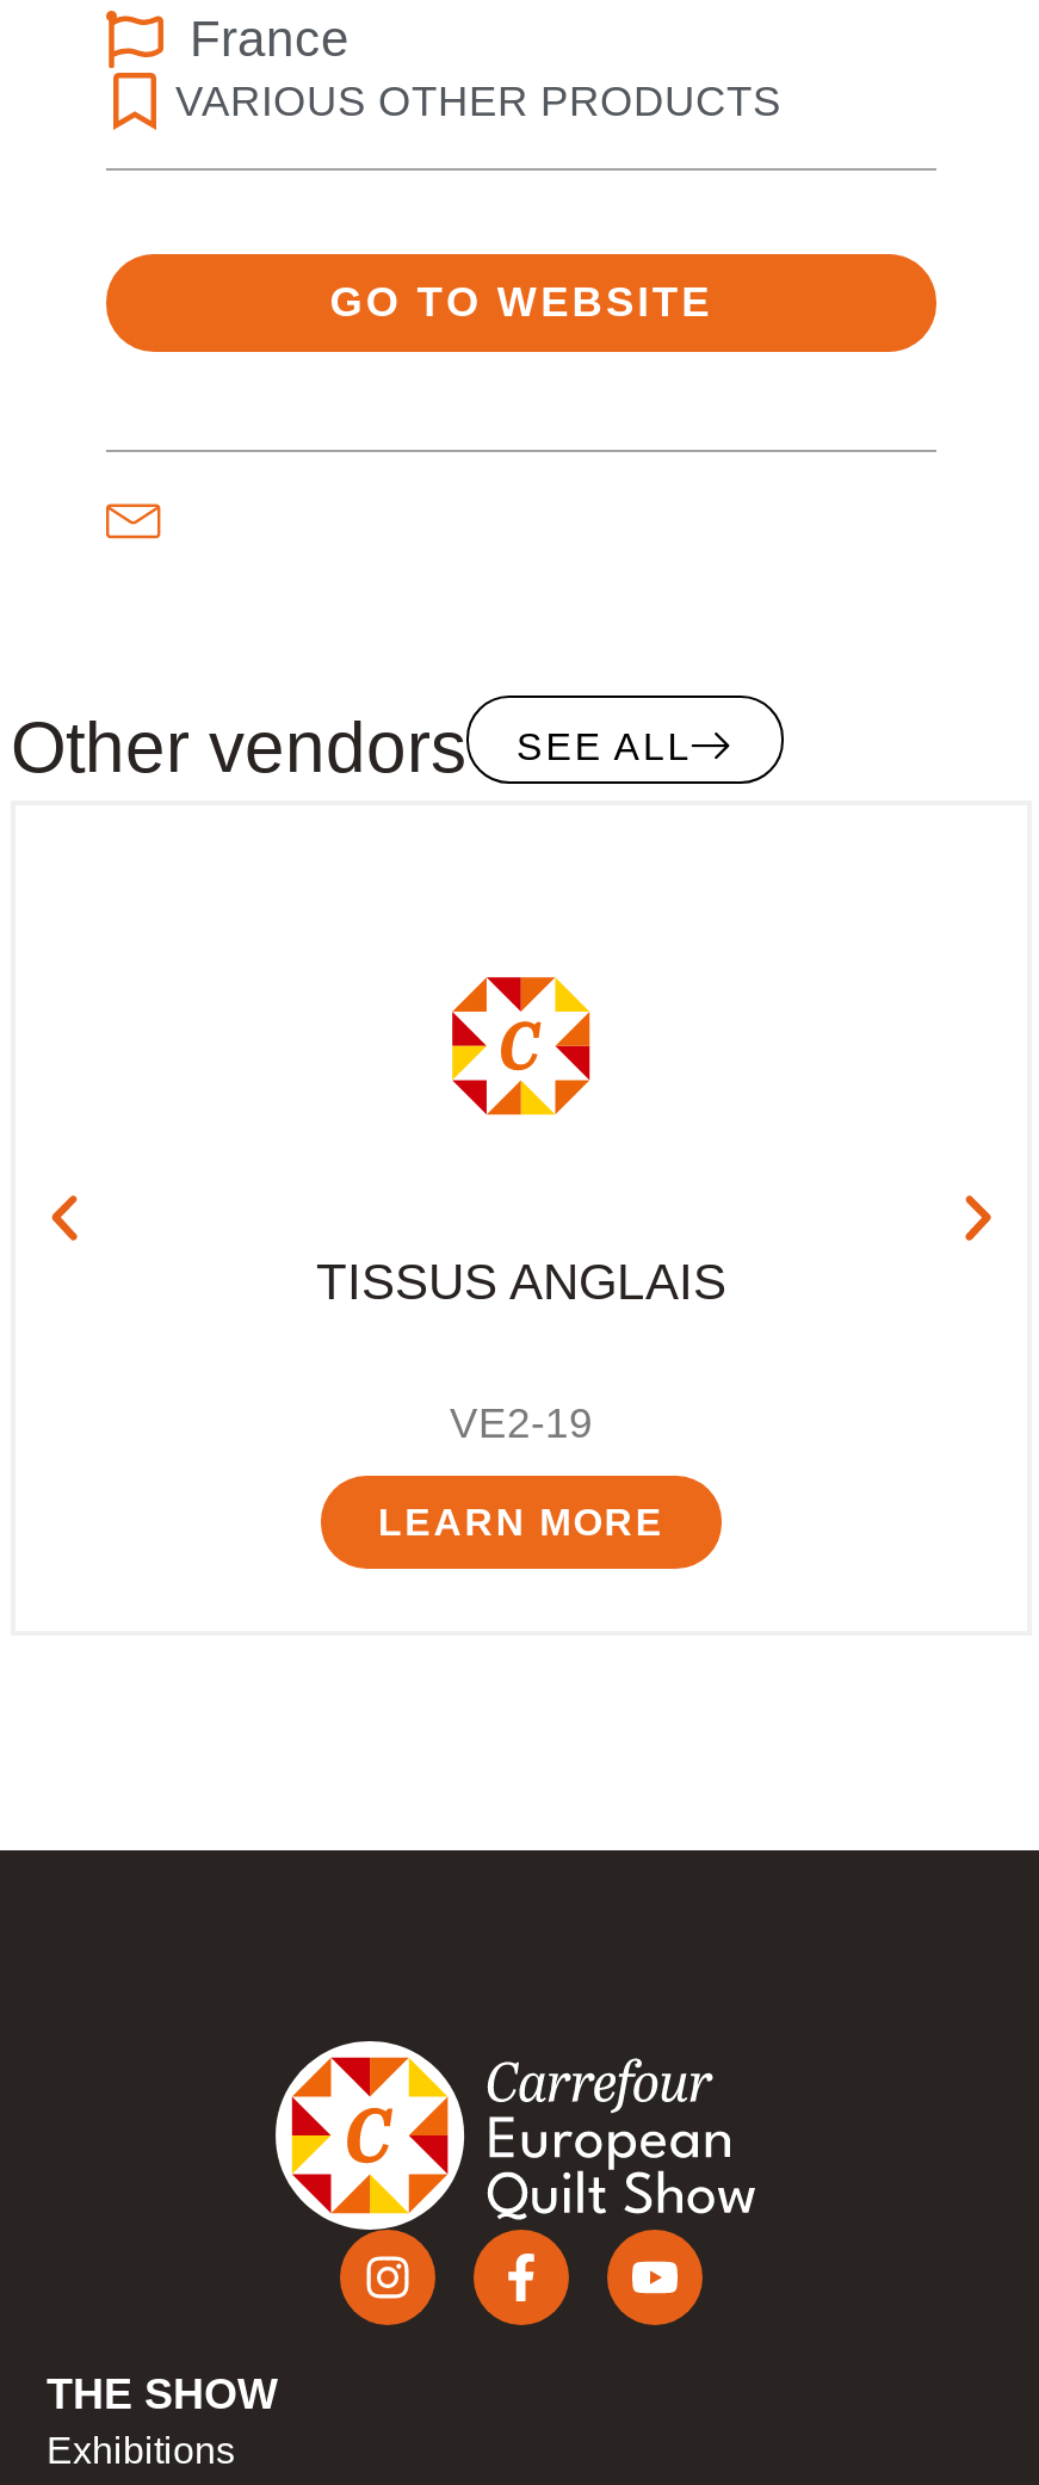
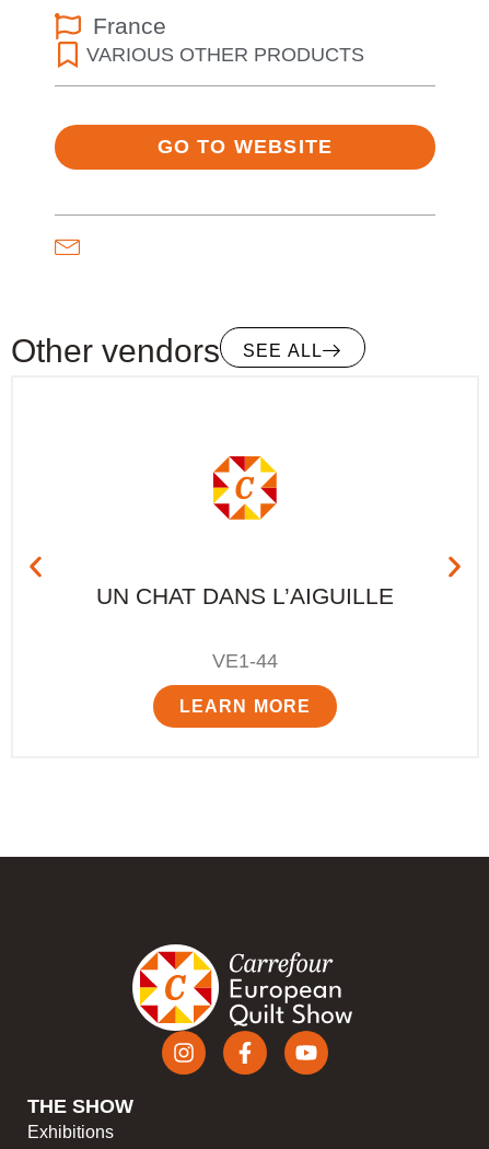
- TISSUS ANGLAIS
+ UN CHAT DANS L’AIGUILLE

- VE2-19
+ VE1-44
